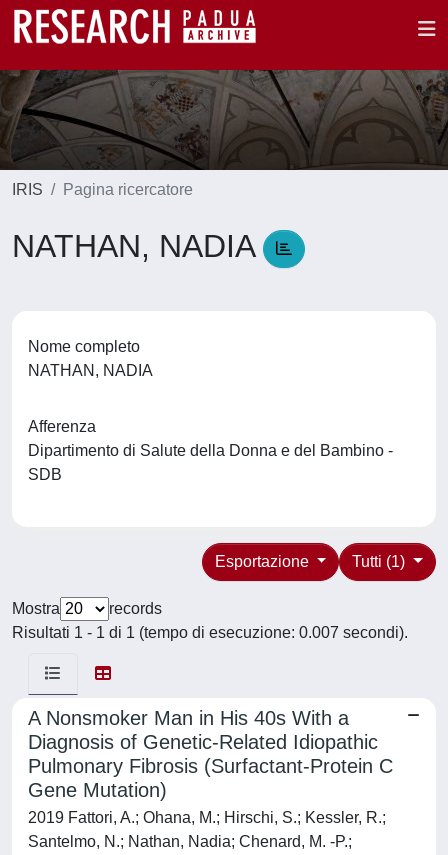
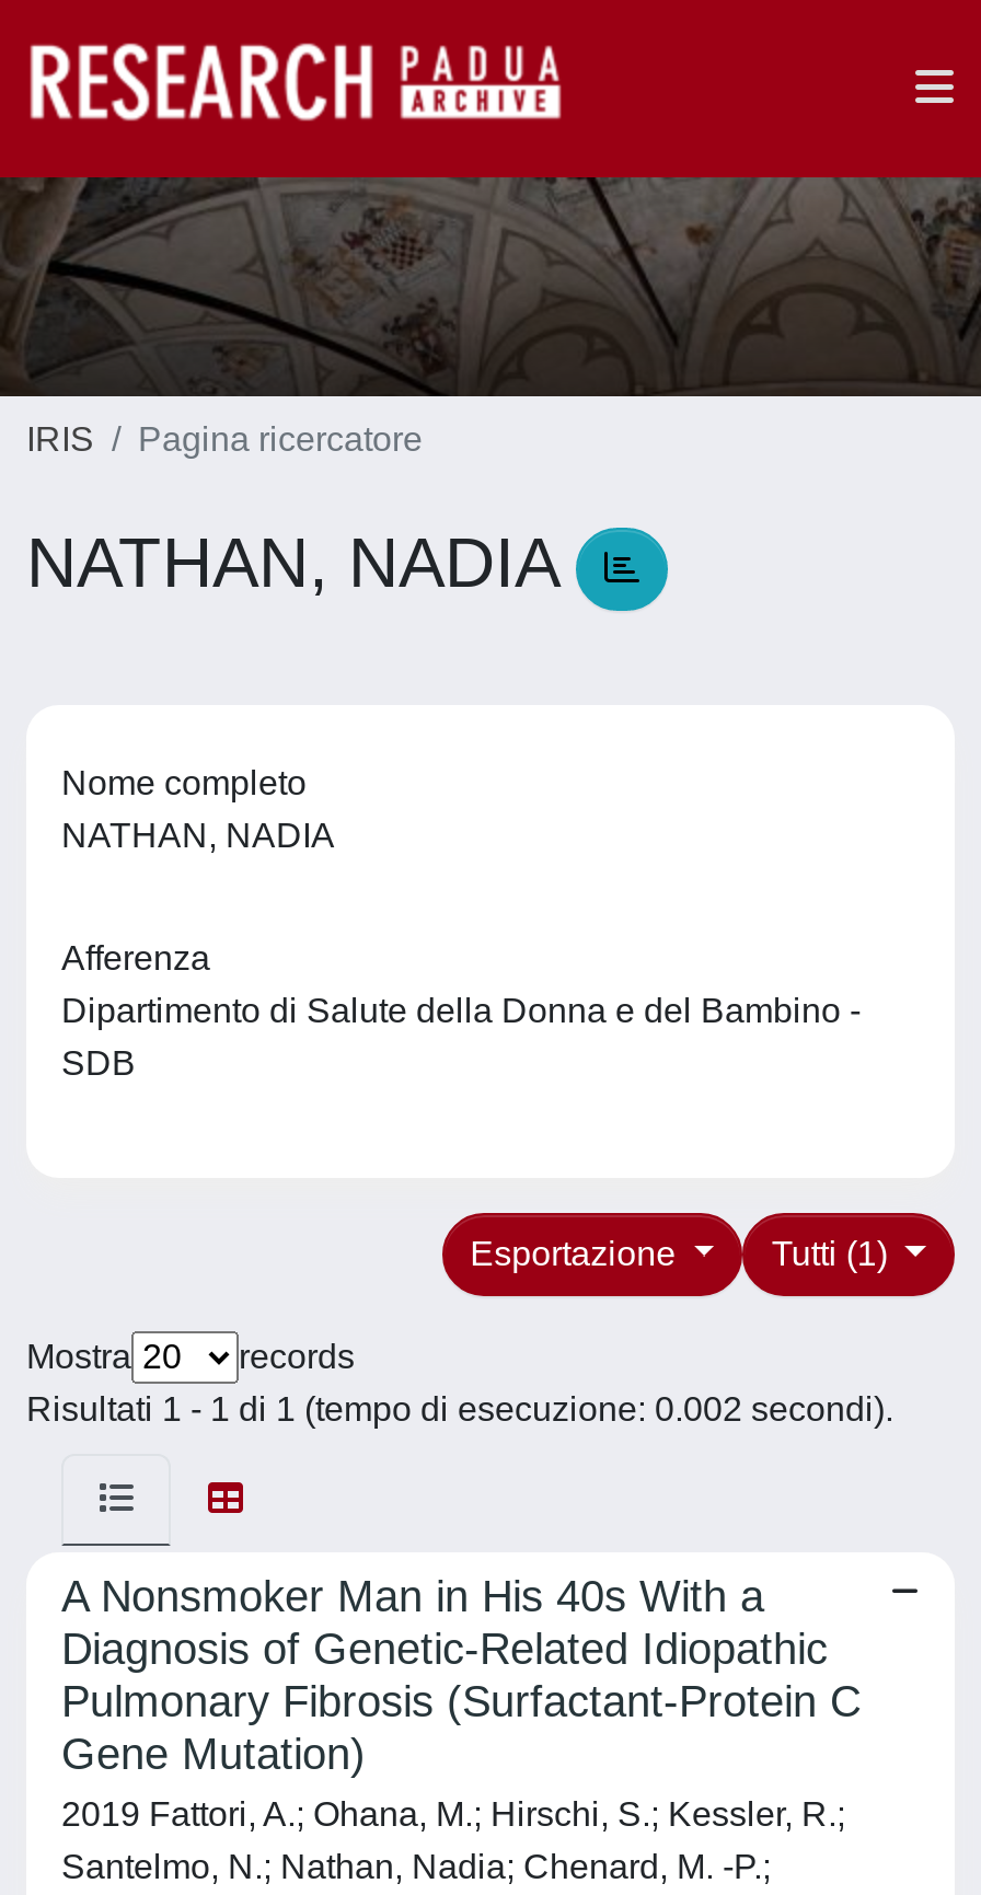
- Risultati 1 - 1 di 1 (tempo di esecuzione: 0.007 secondi).
+ Risultati 1 - 1 di 1 (tempo di esecuzione: 0.002 secondi).
